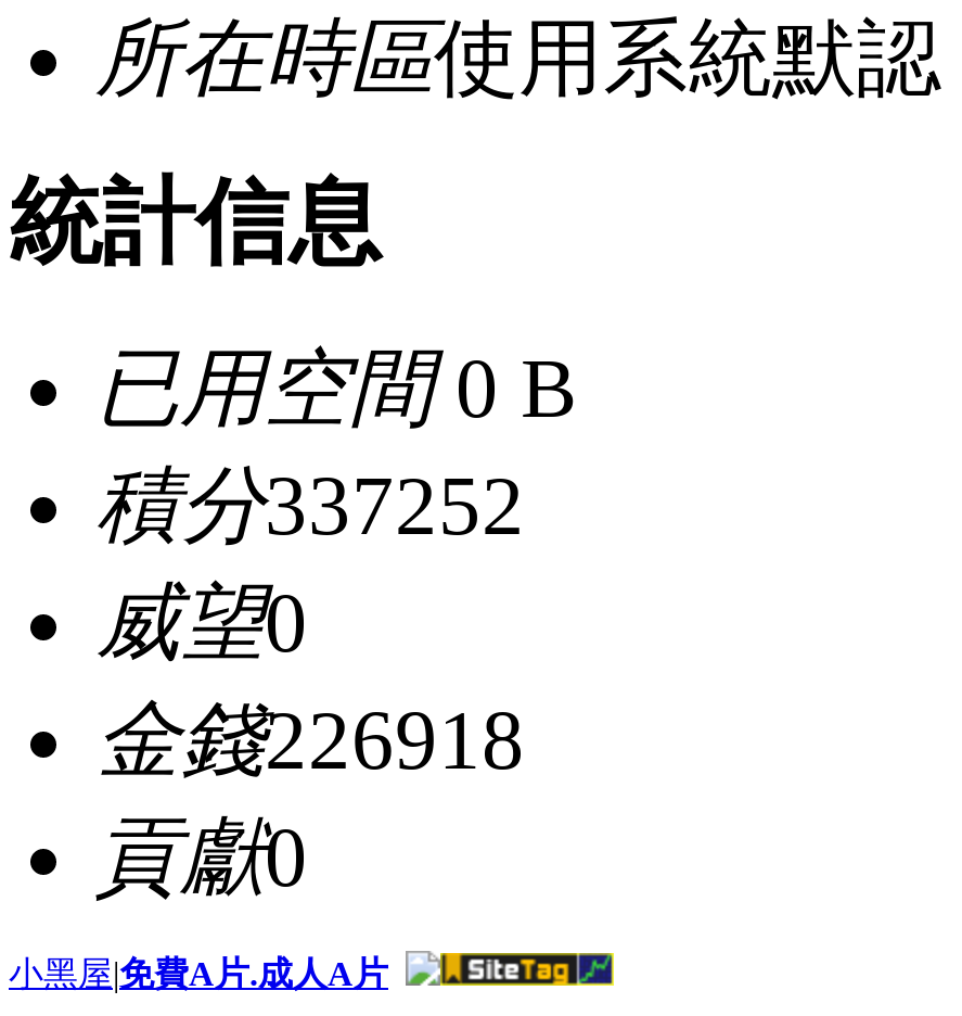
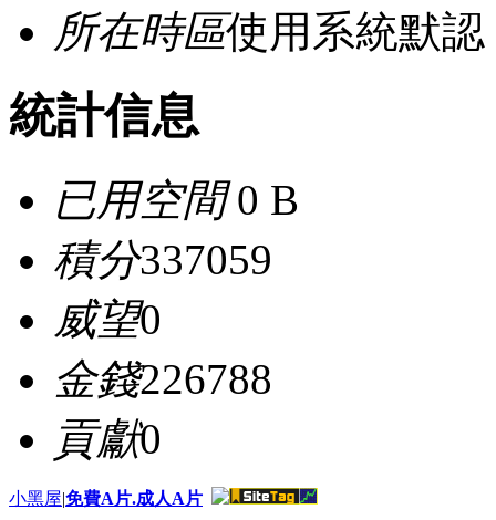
- 積分337252
+ 積分337059

- 金錢226918
+ 金錢226788
